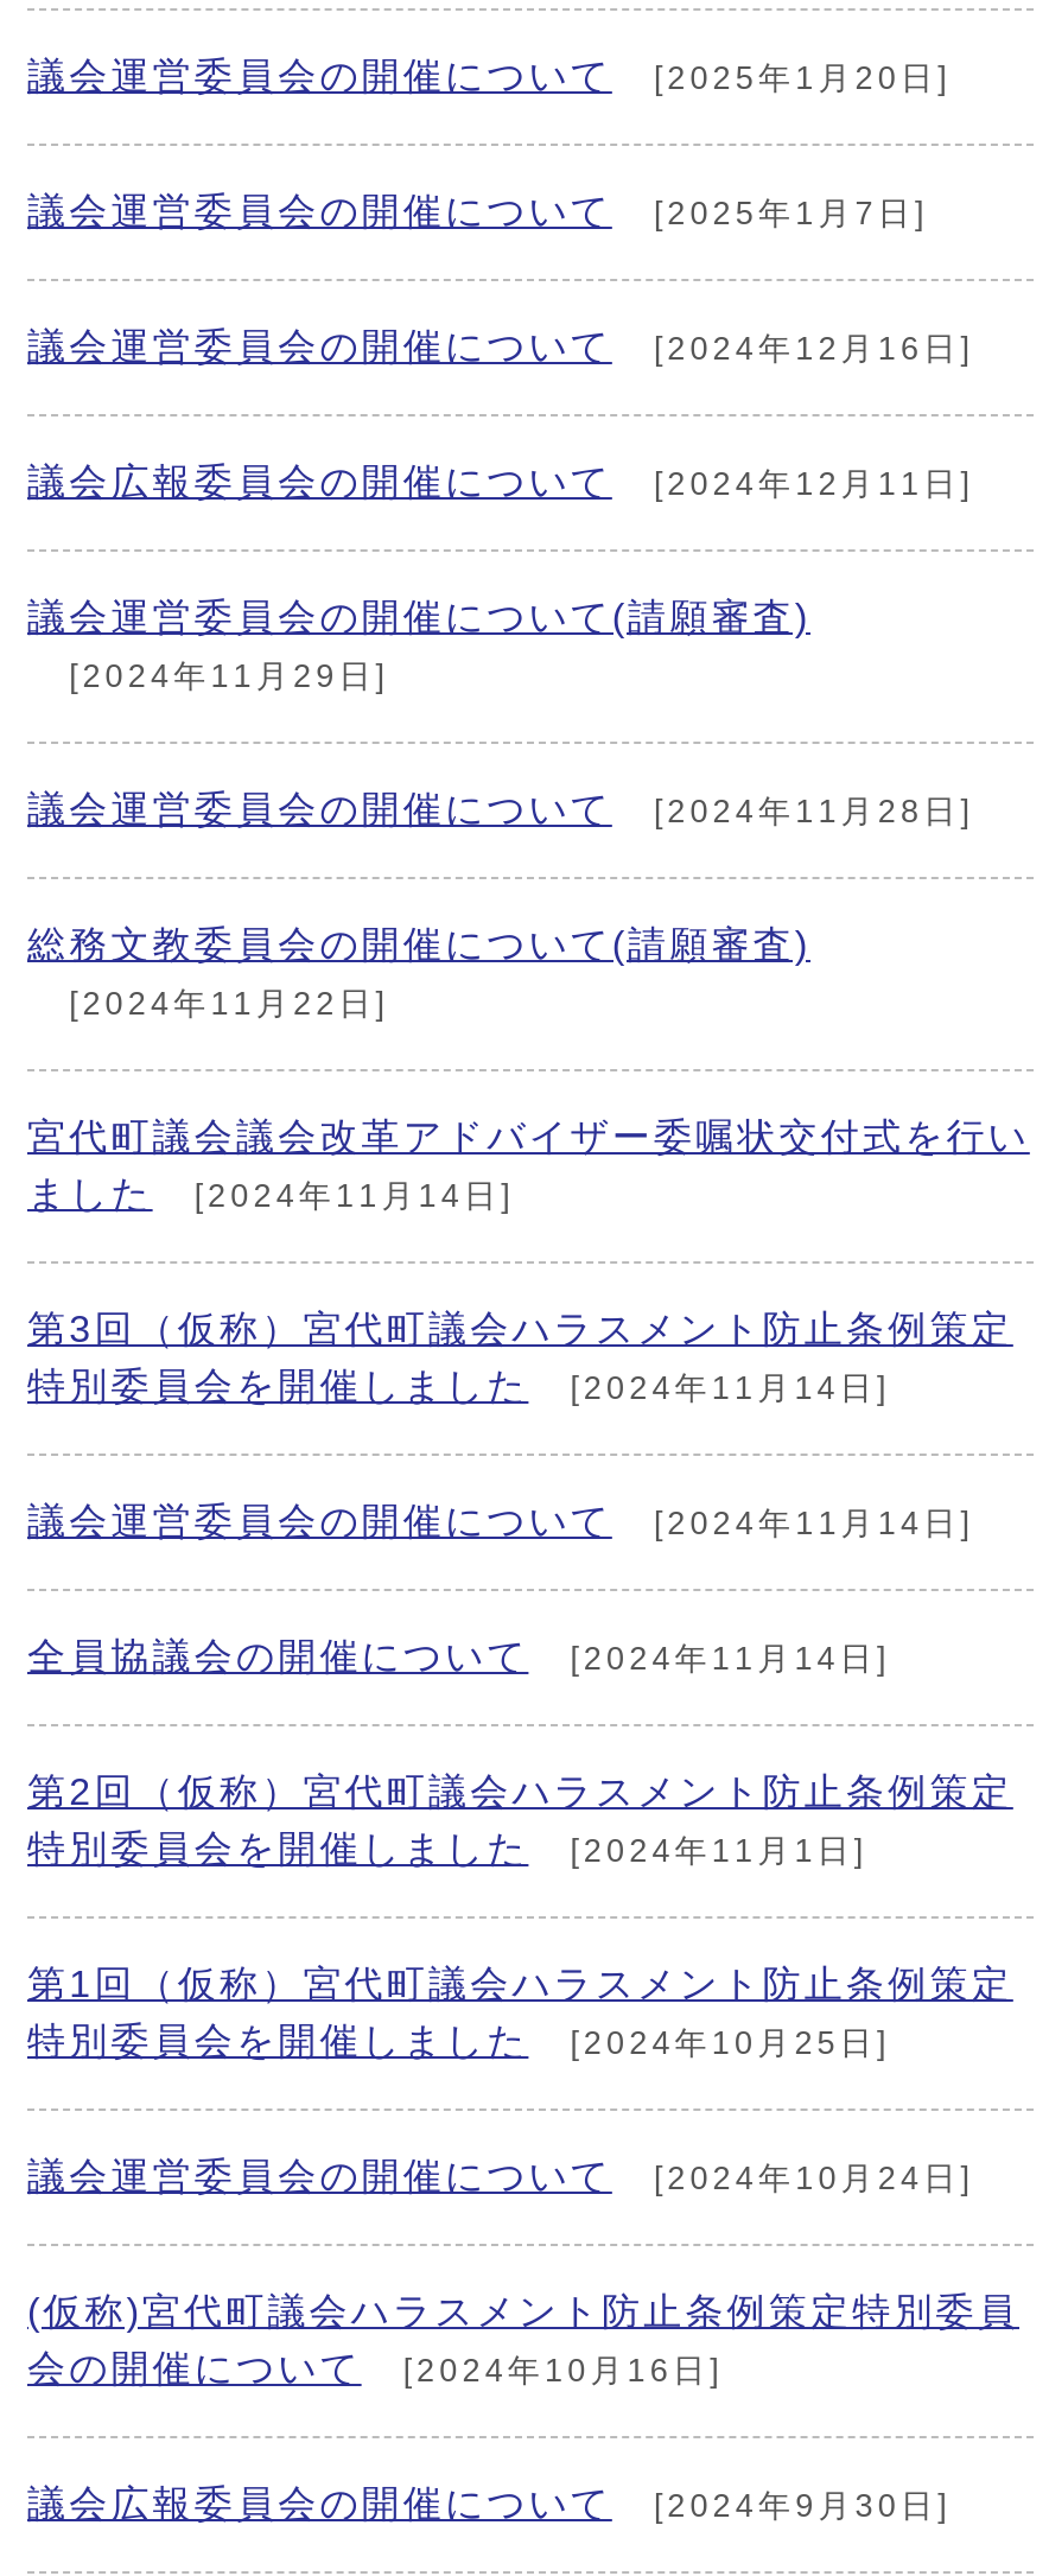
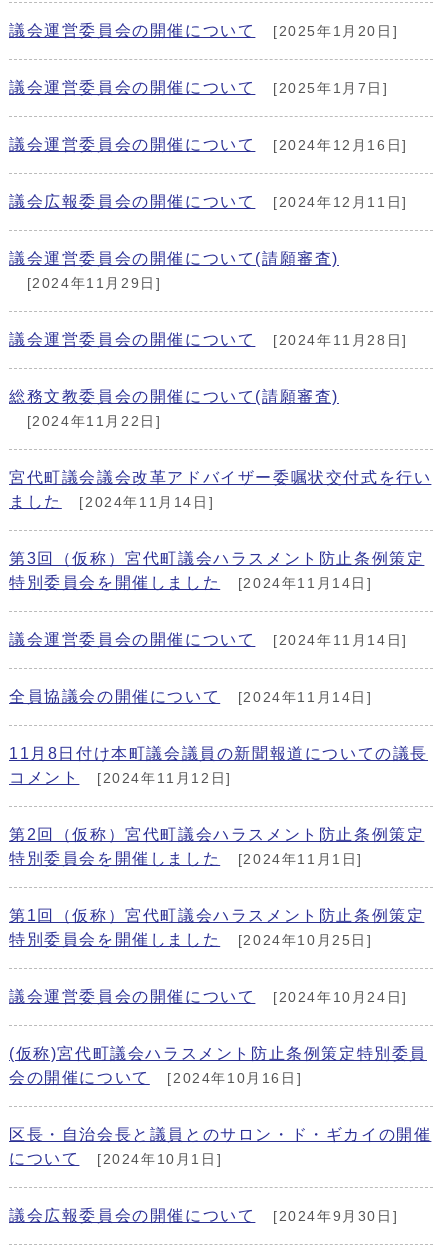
+ 11月8日付け本町議会議員の新聞報道についての議長
+ コメント
+ [2024年11月12日]

+ 区長・自治会長と議員とのサロン・ド・ギカイの開催
+ について
+ [2024年10月1日]
